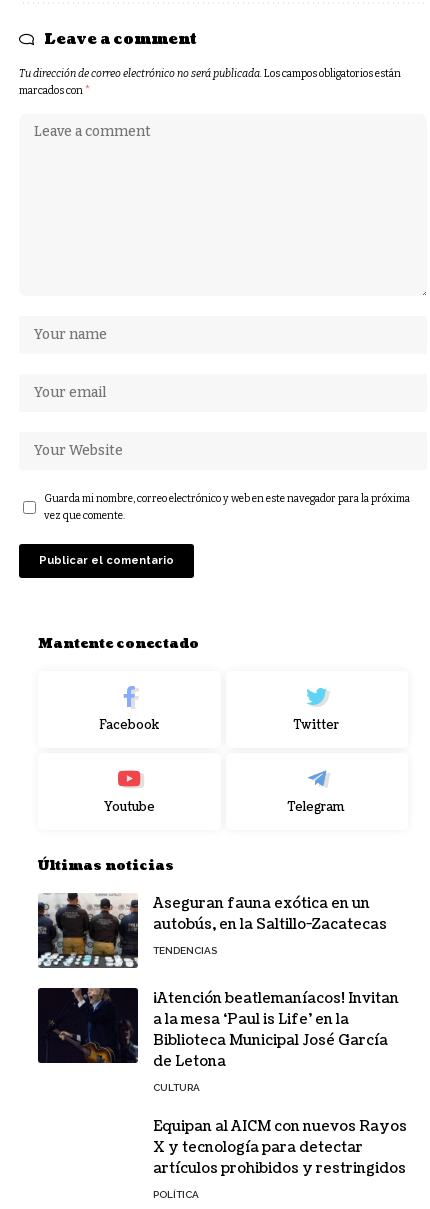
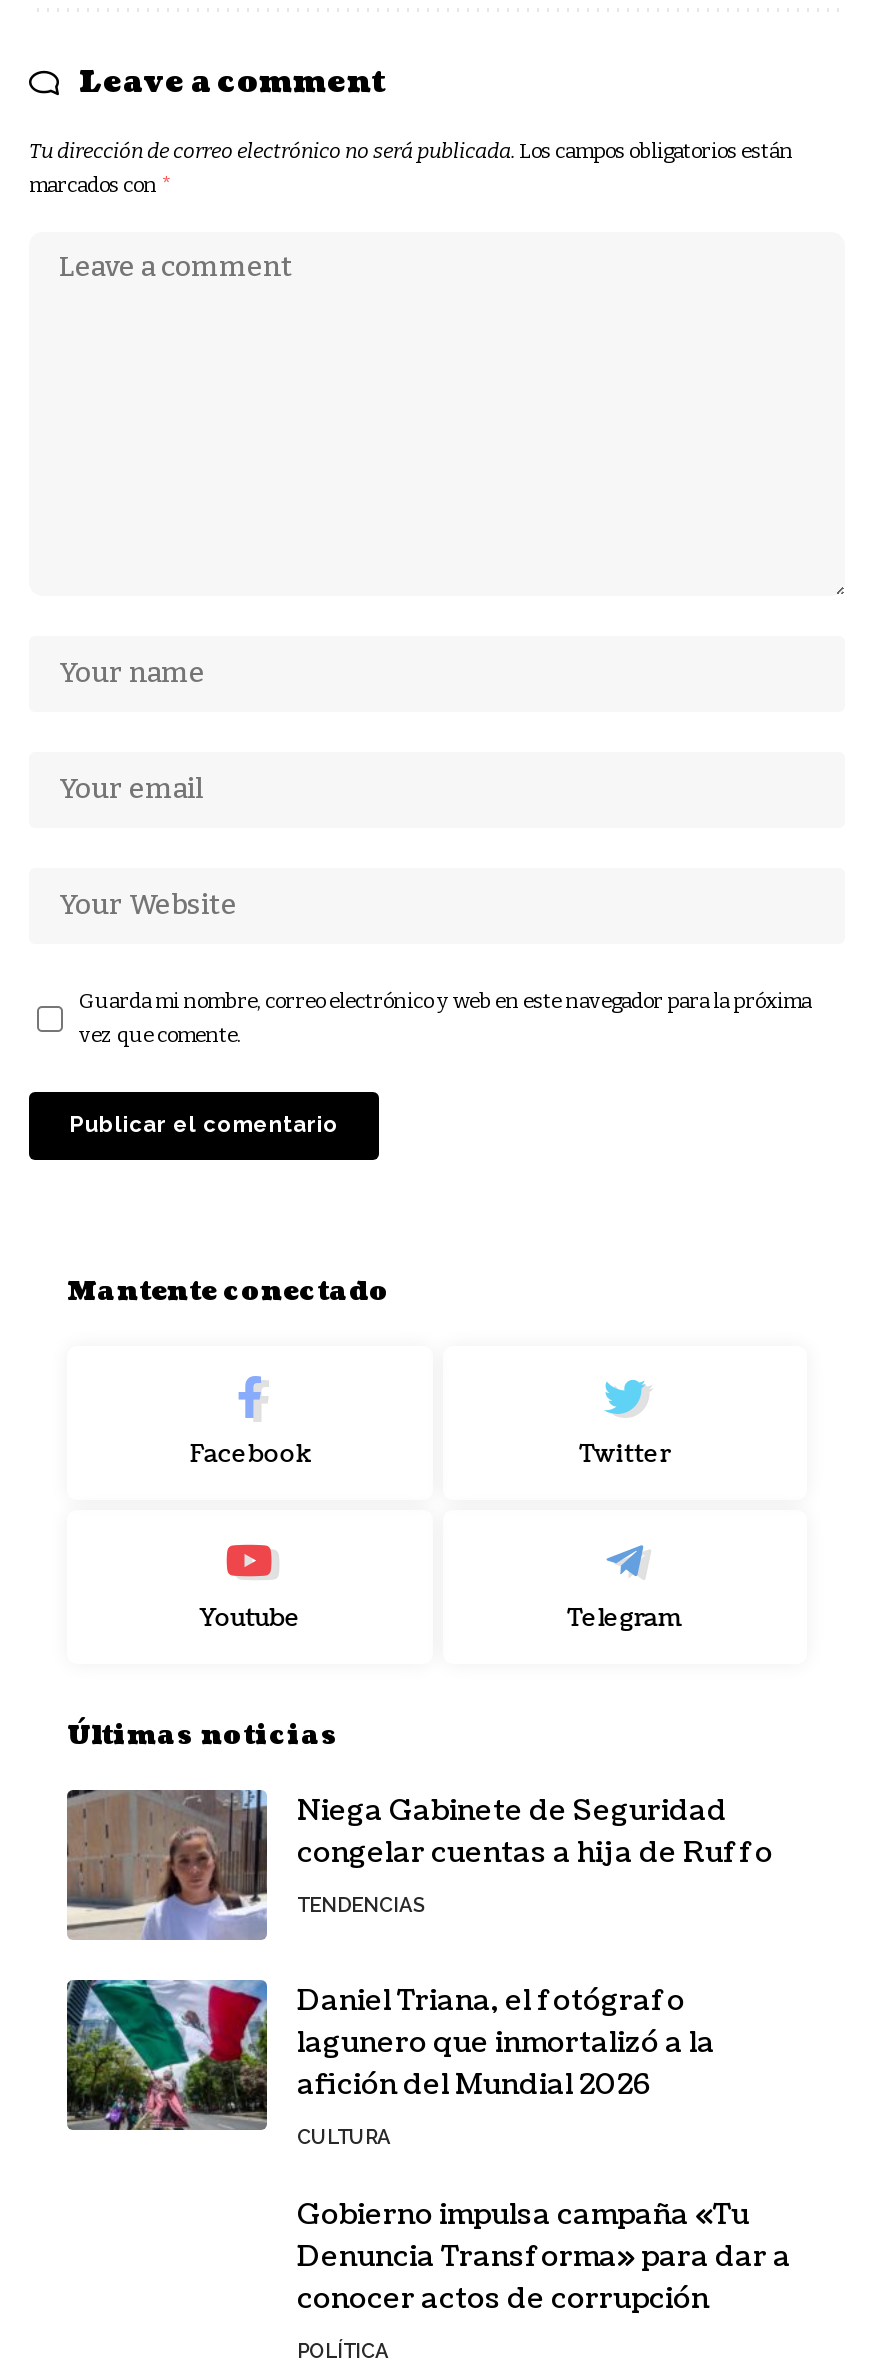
- [image]
- Aseguran fauna exótica en un
- autobús, en la Saltillo-Zacatecas
+ [image]
+ Niega Gabinete de Seguridad
+ congelar cuentas a hija de Ruffo

- [image]
- ¡Atención beatlemaníacos! Invitan
- a la mesa ‘Paul is Life’ en la
- Biblioteca Municipal José García
- de Letona
+ [image]
+ Daniel Triana, el fotógrafo
+ lagunero que inmortalizó a la
+ afición del Mundial 2026

- Equipan al AICM con nuevos Rayos
- X y tecnología para detectar
- artículos prohibidos y restringidos
+ Gobierno impulsa campaña «Tu
+ Denuncia Transforma» para dar a
+ conocer actos de corrupción
